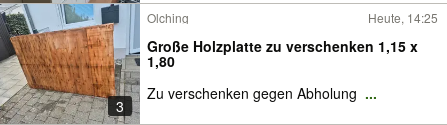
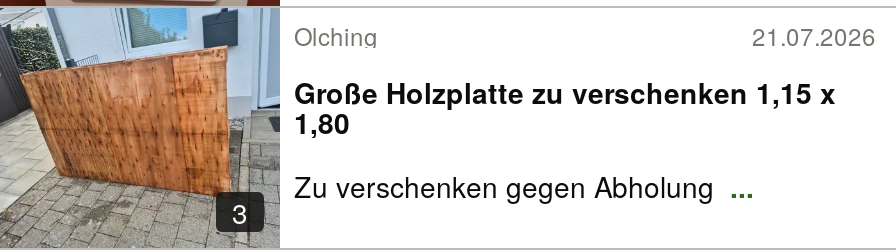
- Heute, 14:25
+ 21.07.2026
